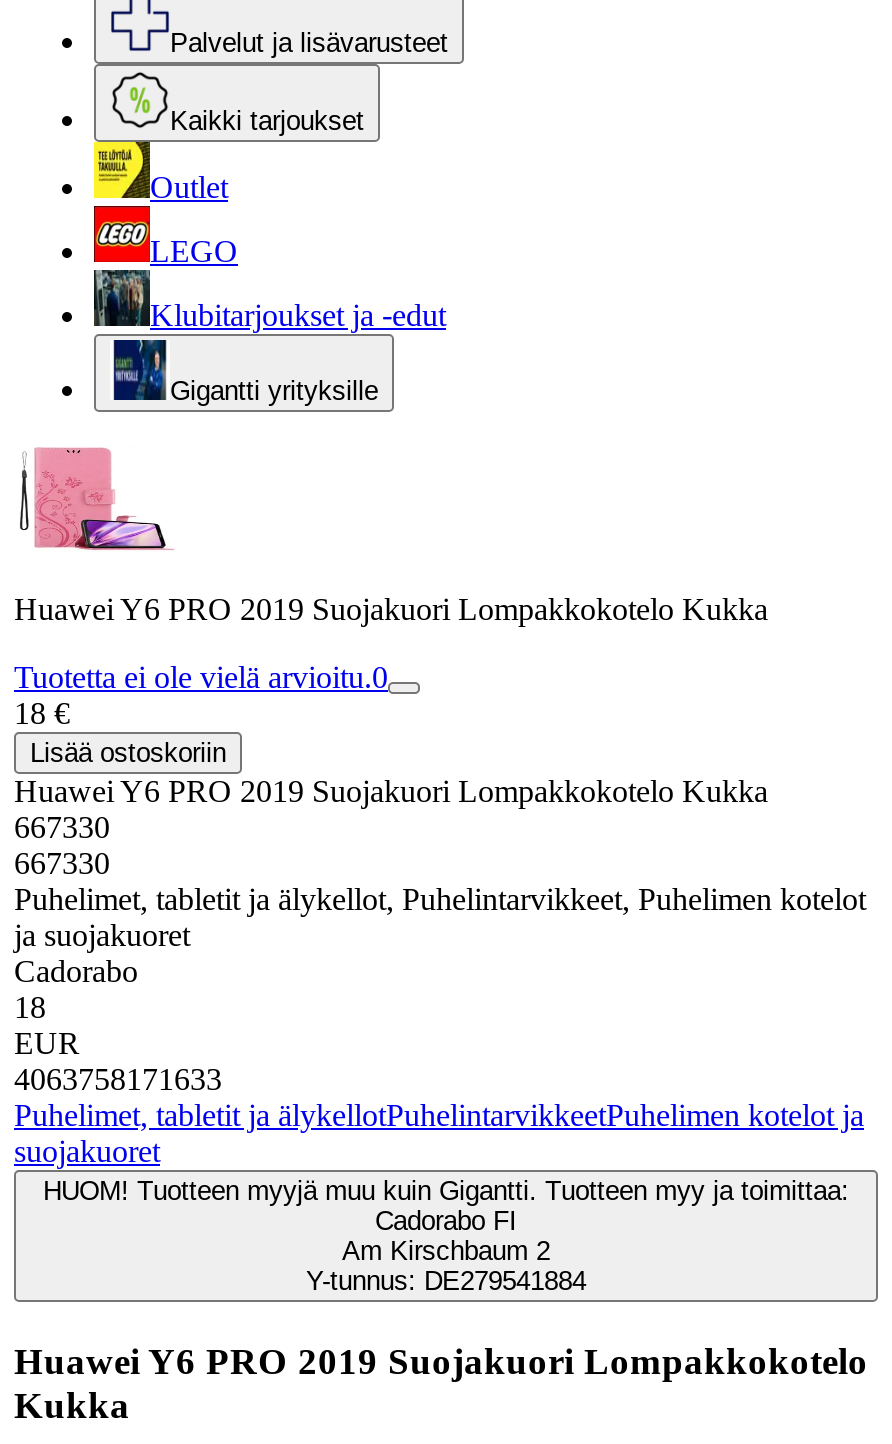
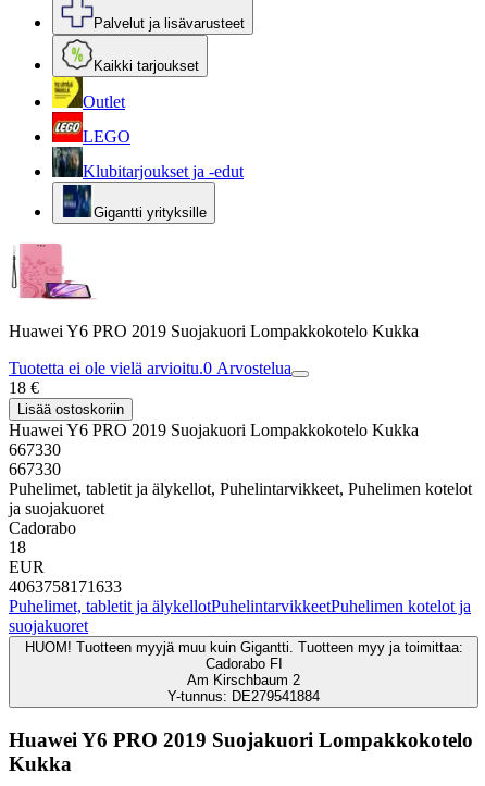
- Tuotetta ei ole vielä arvioitu.0
+ Tuotetta ei ole vielä arvioitu.0 Arvostelua
